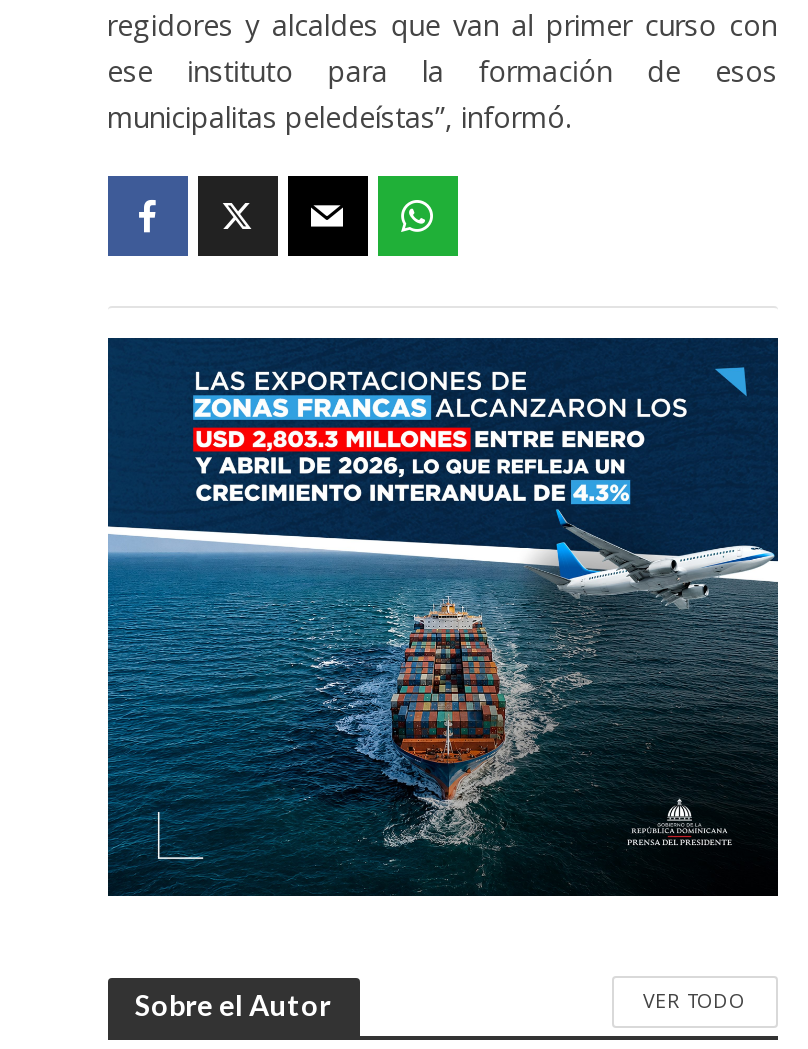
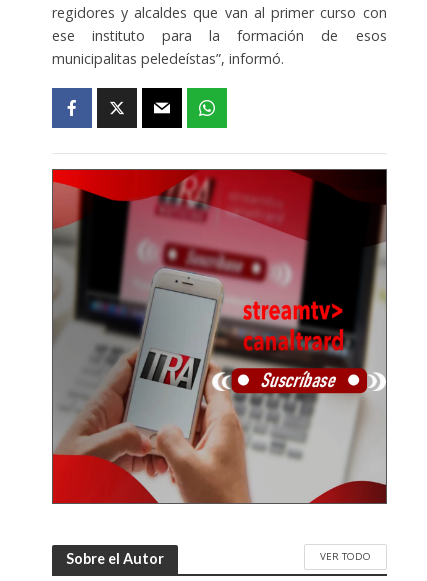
- [image]
+ [image]
